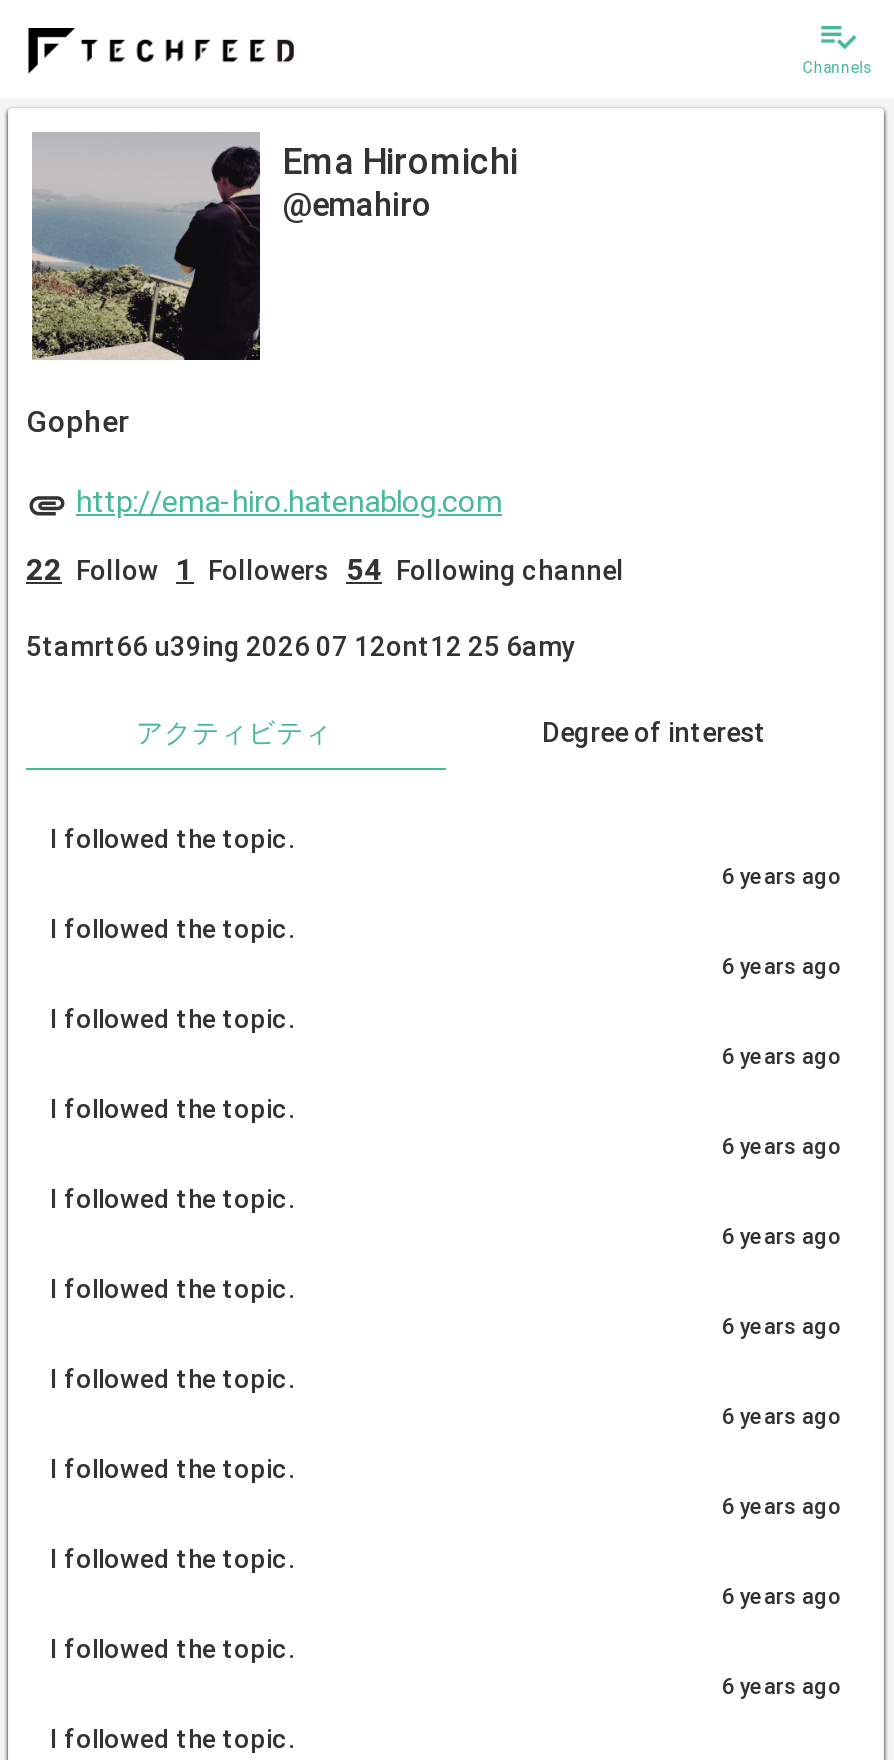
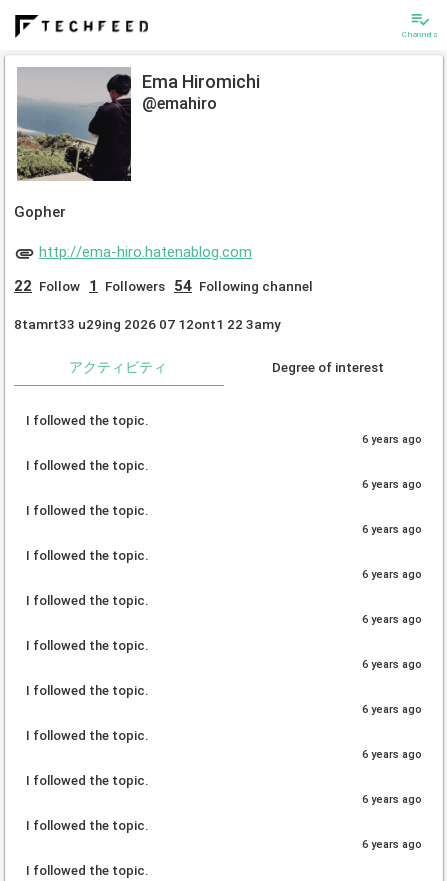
- 5tamrt66 u39ing 2026 07 12ont12 25 6amy
+ 8tamrt33 u29ing 2026 07 12ont1 22 3amy
